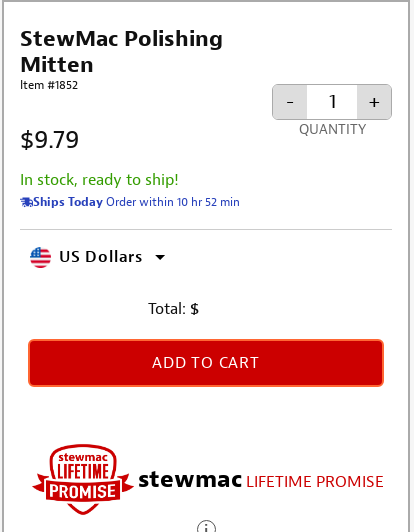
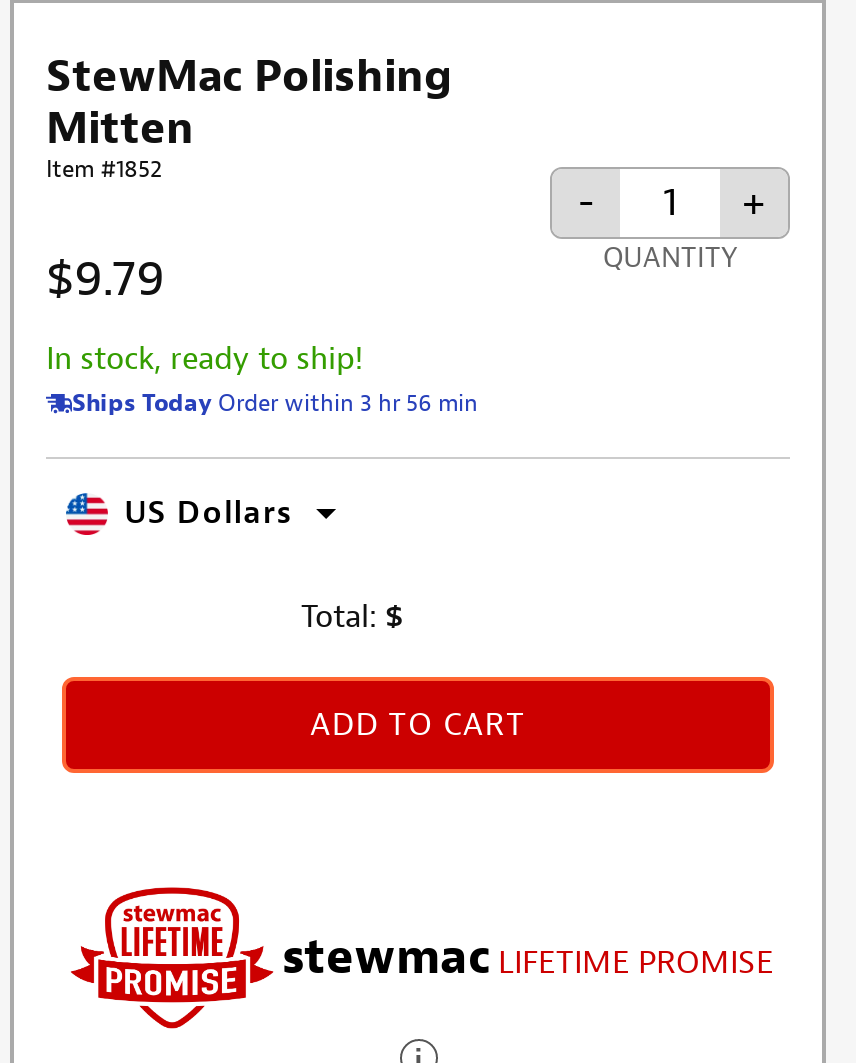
- Ships Today Order within 10 hr 52 min
+ Ships Today Order within 3 hr 56 min
